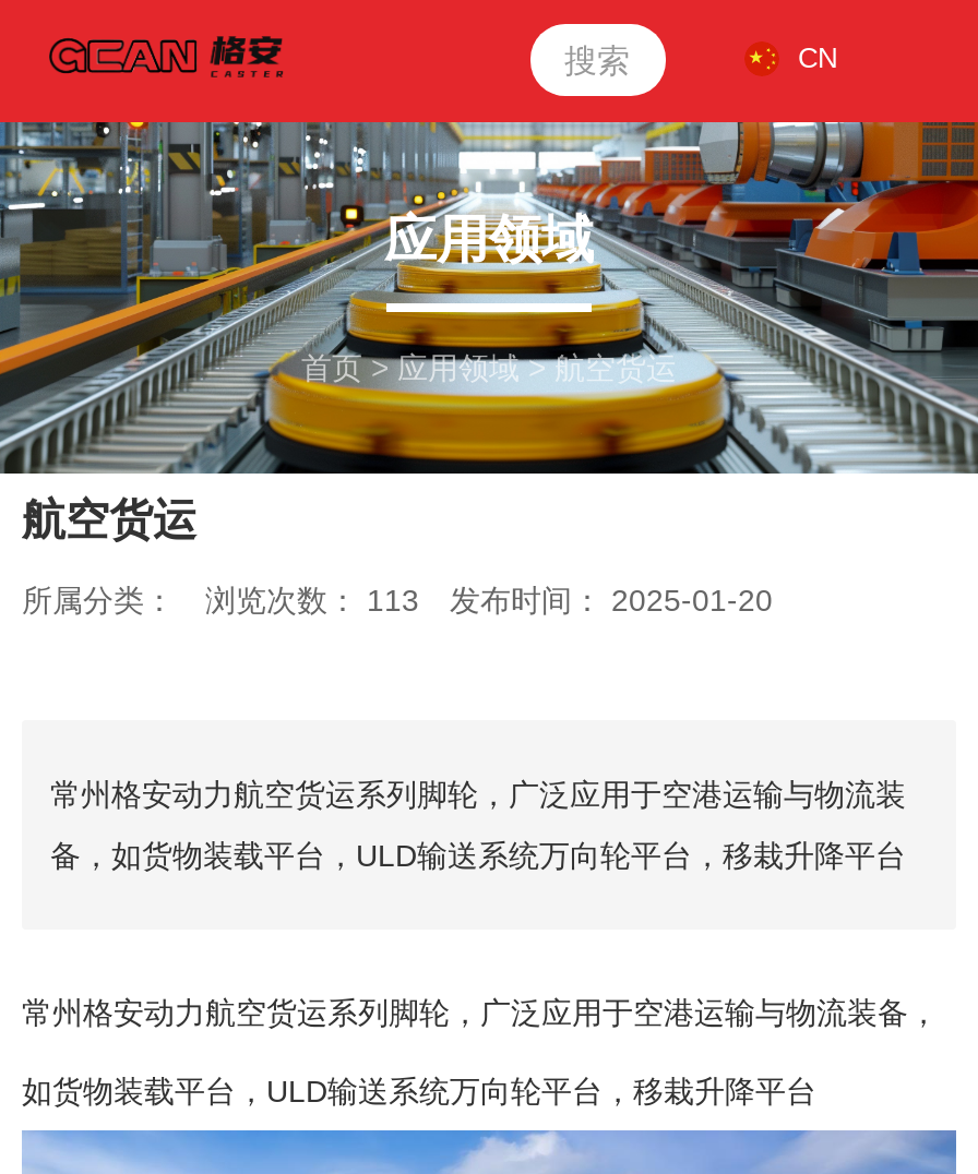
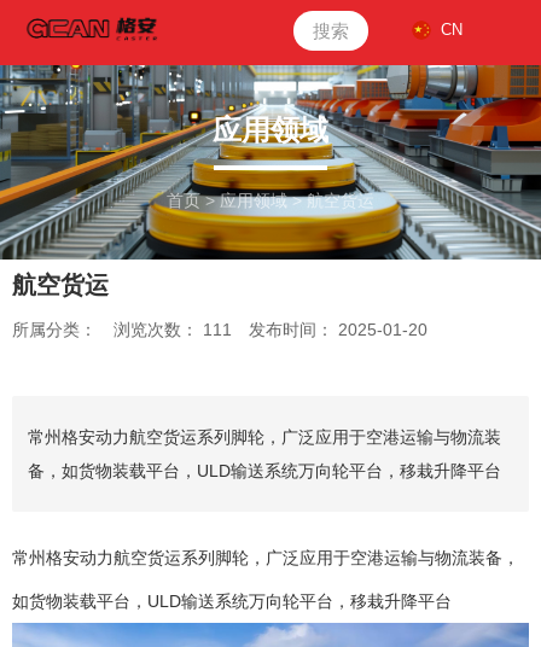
- 所属分类： 浏览次数：113 发布时间： 2025-01-20
+ 所属分类： 浏览次数：111 发布时间： 2025-01-20
